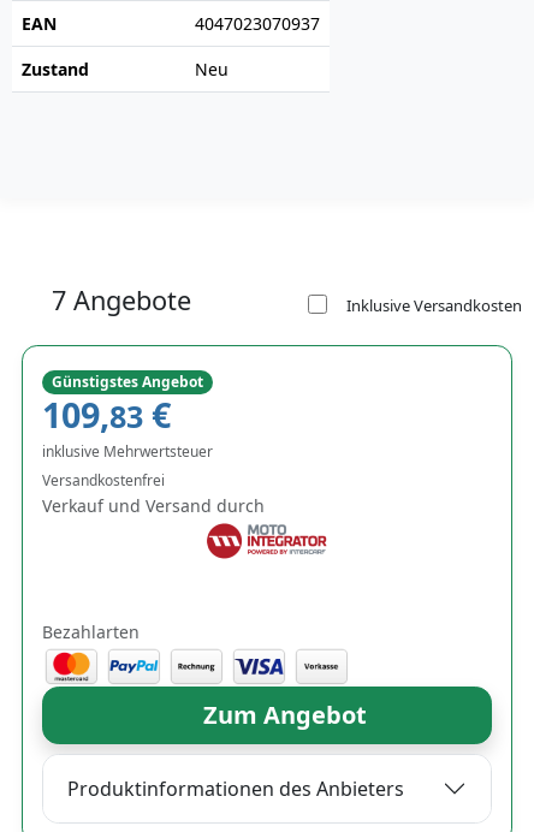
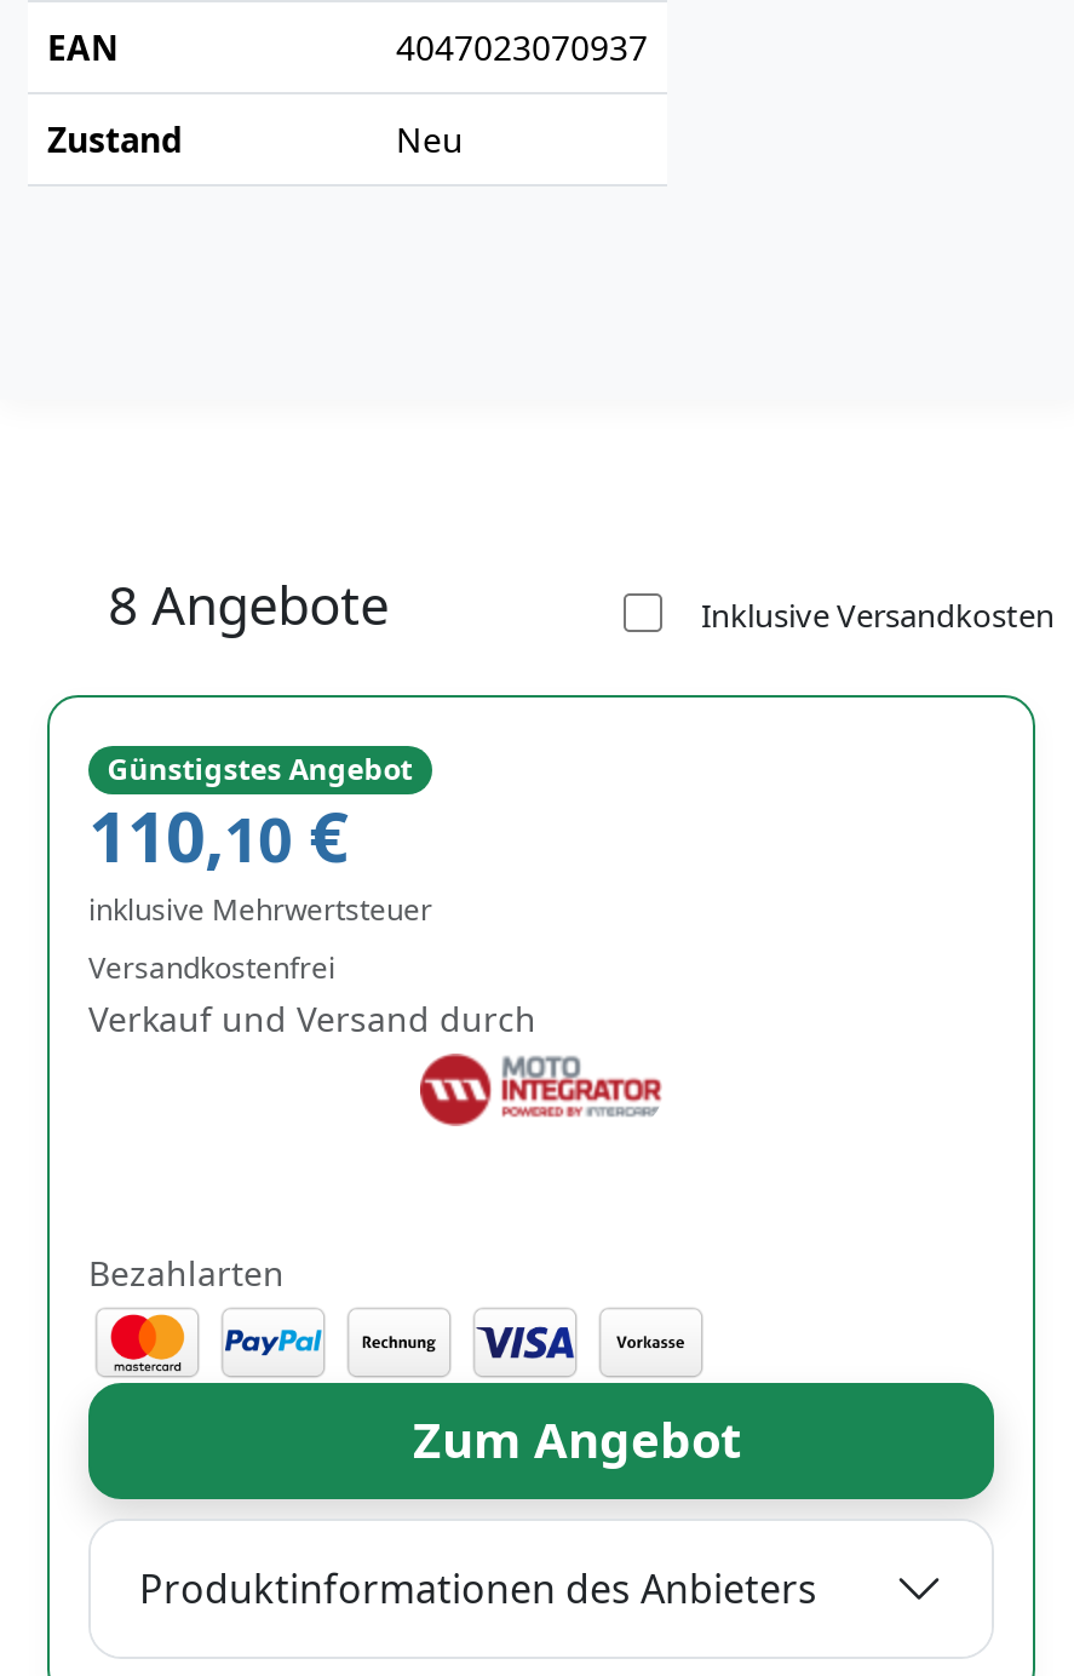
- 7 Angebote
+ 8 Angebote

- 109,83€
+ 110,10€
